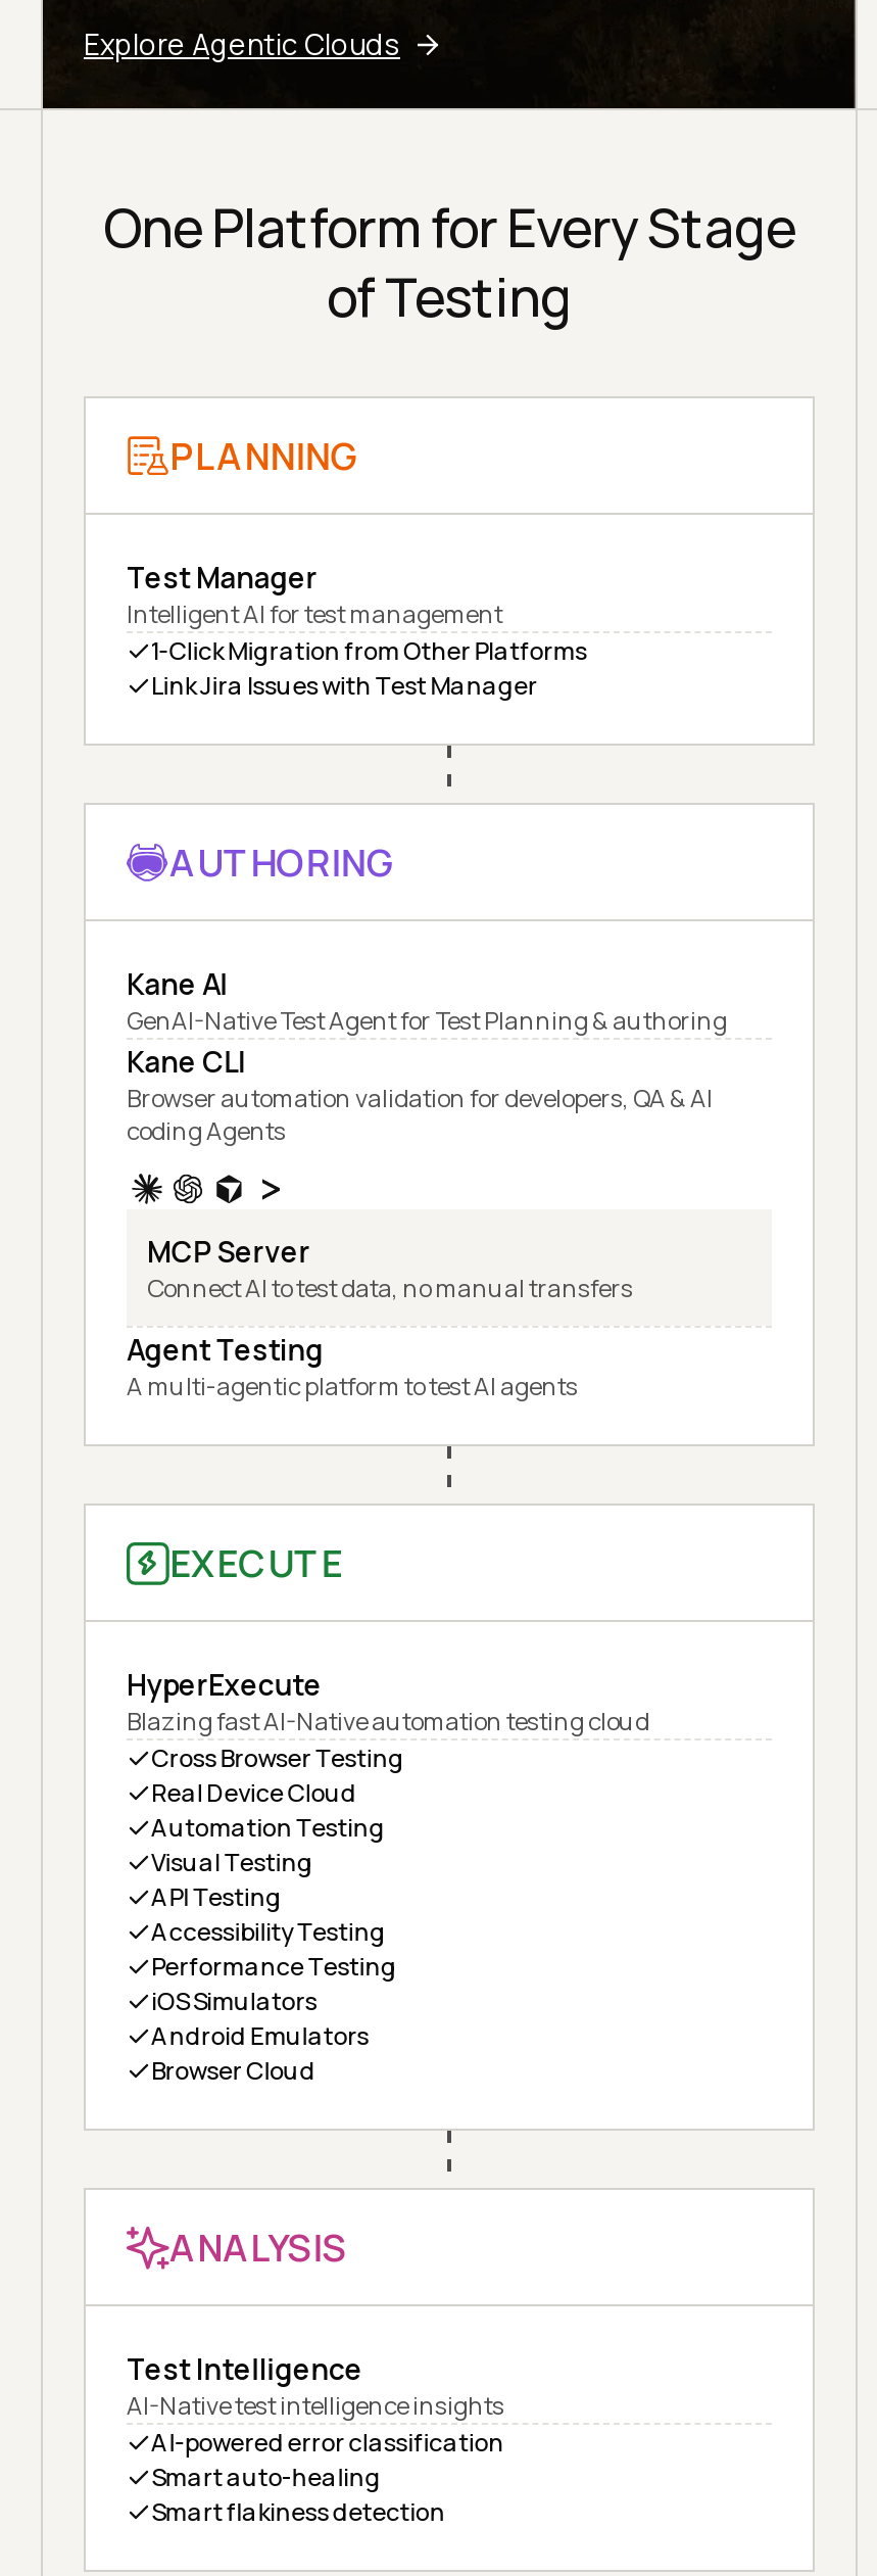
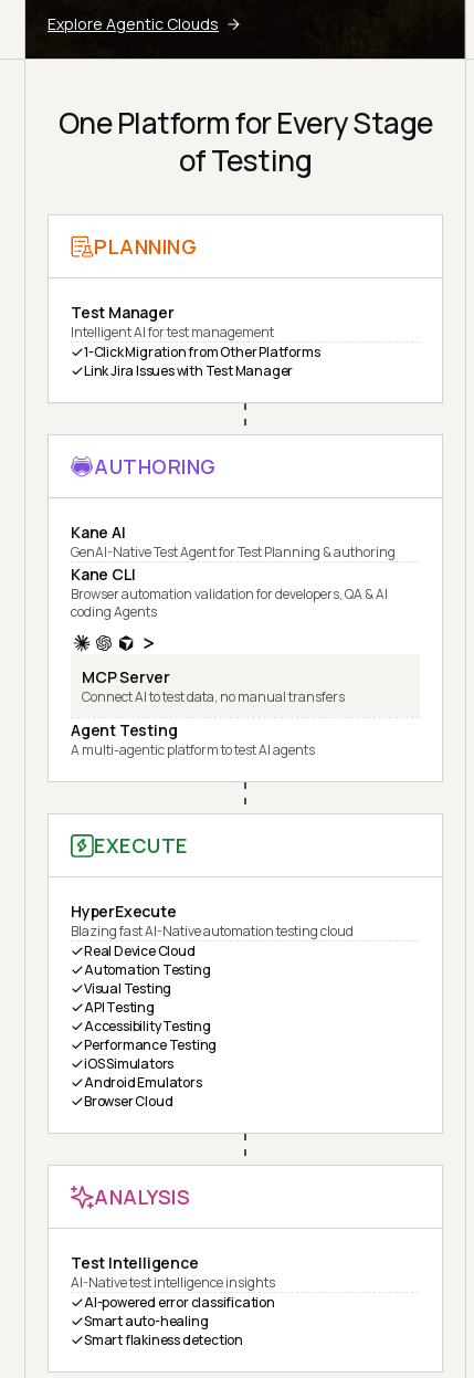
- Cross Browser Testing
